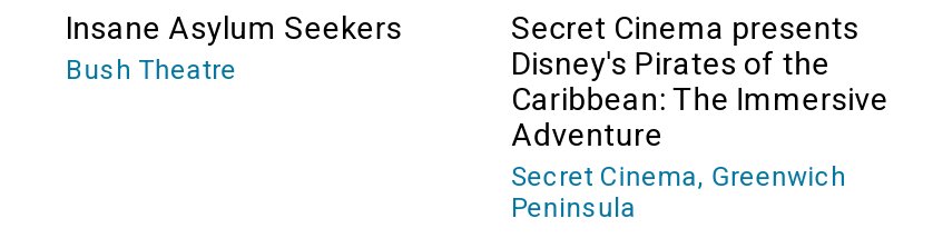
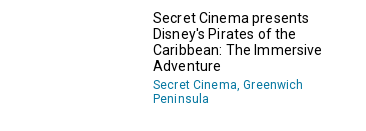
- Insane Asylum Seekers
- Bush Theatre
